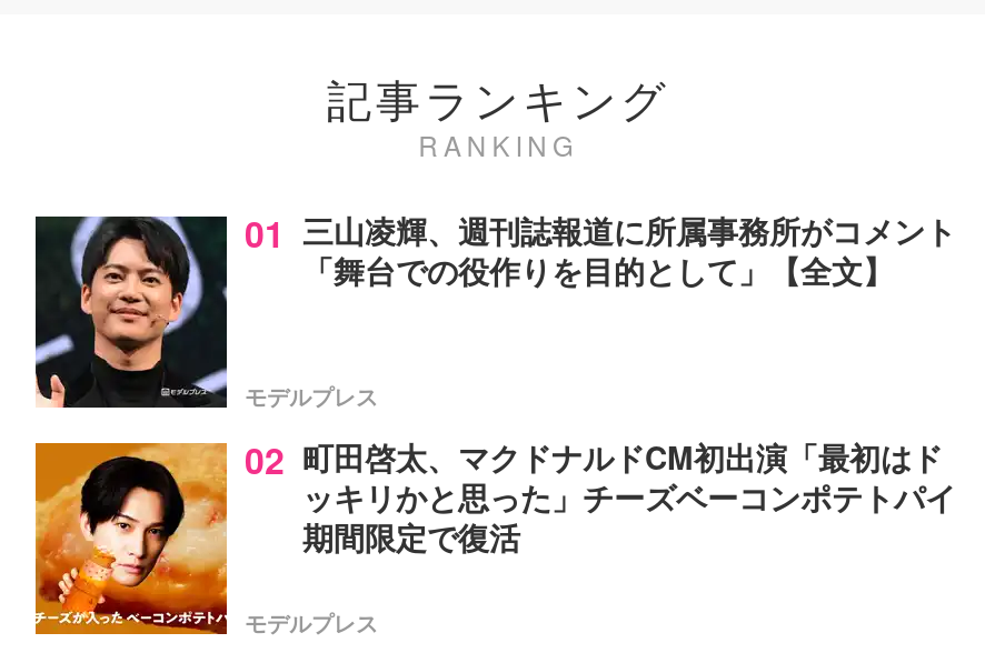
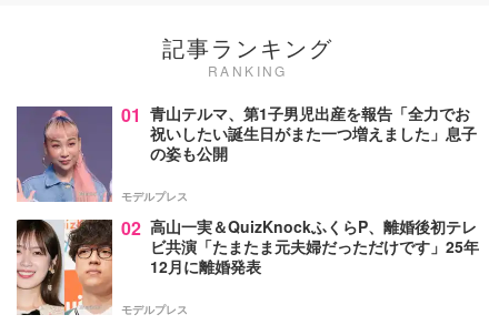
- [image]
- 01 三山凌輝、週刊誌報道に所属事務所がコメント
- 「舞台での役作りを目的として」【全文】
+ [image]
+ 01 青山テルマ、第1子男児出産を報告「全力でお
+ 祝いしたい誕生日がまた一つ増えました」息子
+ の姿も公開

- [image]
- 02 町田啓太、マクドナルドCM初出演「最初はド
- ッキリかと思った」チーズベーコンポテトパイ
- 期間限定で復活
+ [image]
+ 02 高山一実＆QuizKnockふくらP、離婚後初テレ
+ ビ共演「たまたま元夫婦だっただけです」25年
+ 12月に離婚発表
